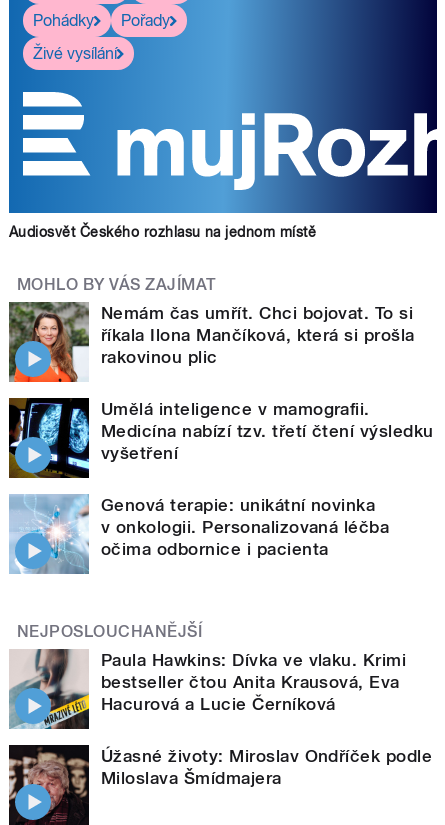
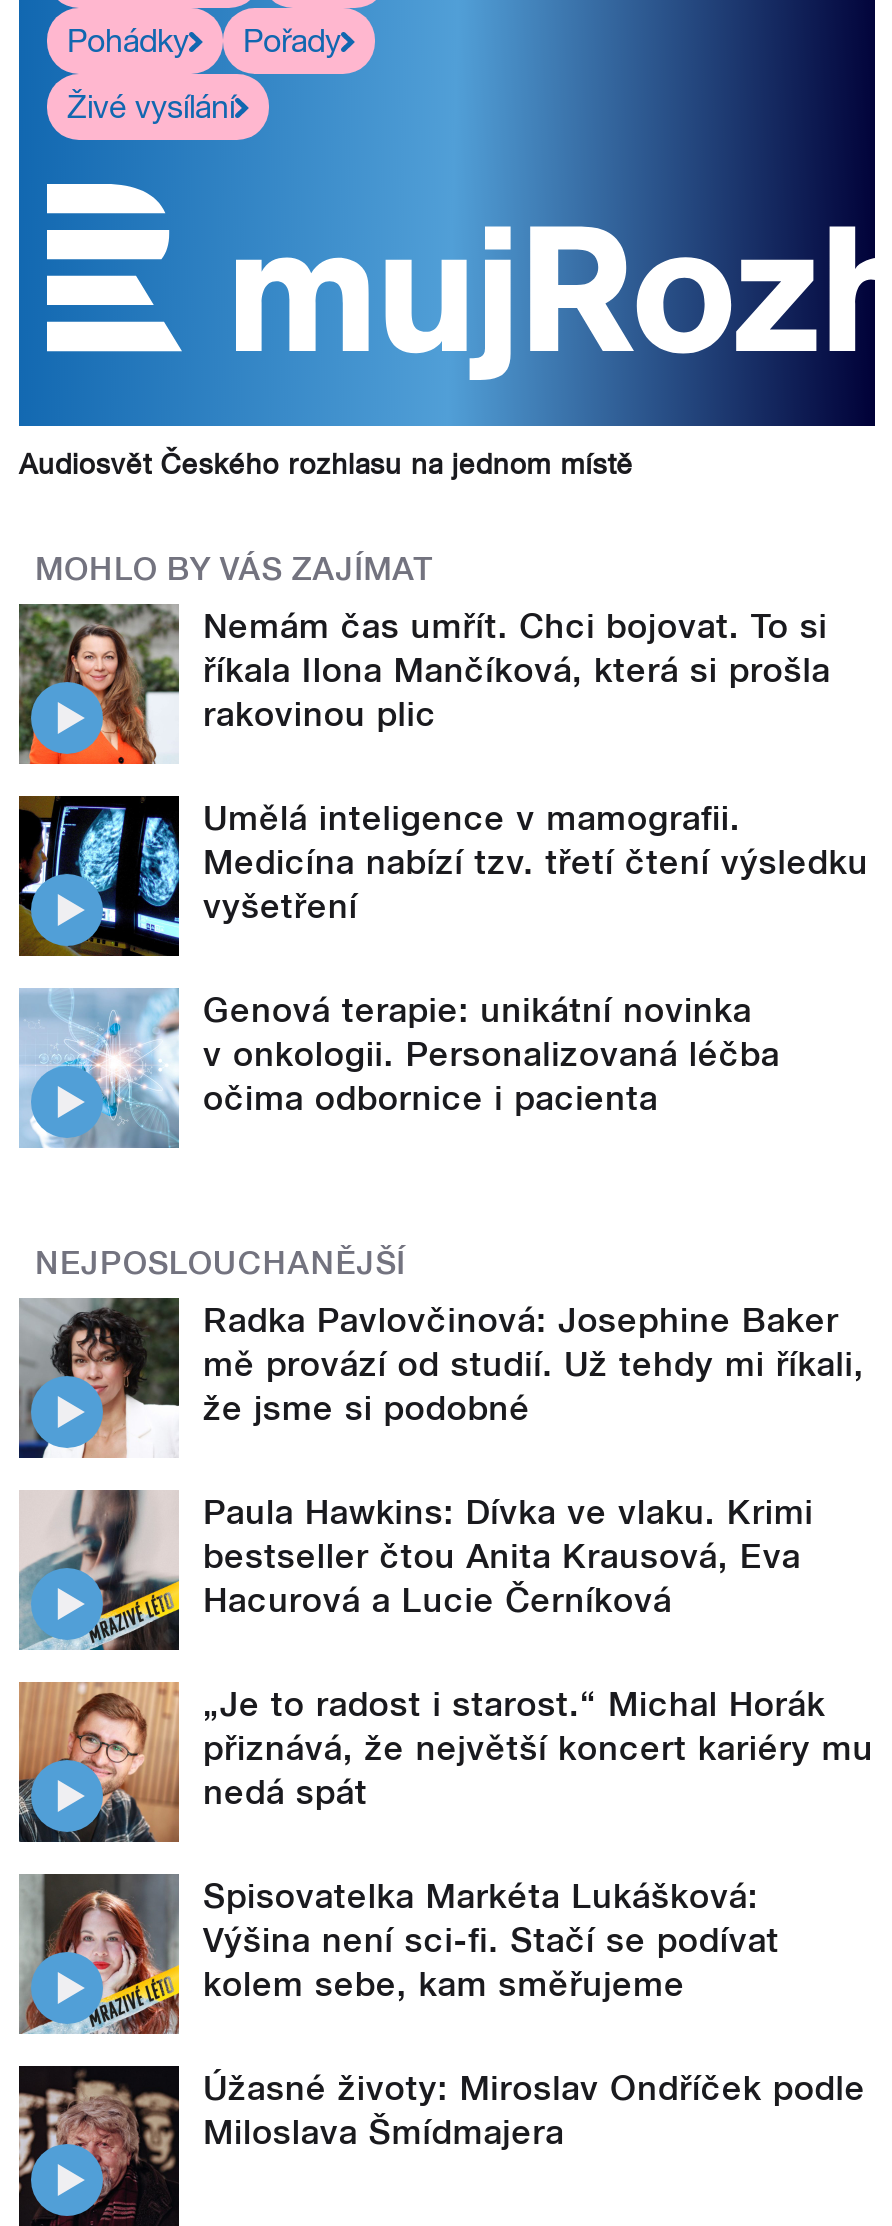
+ [image]
+ Radka Pavlovčinová: Josephine Baker
+ mě provází od studií. Už tehdy mi říkali,
+ že jsme si podobné

+ [image]
+ „Je to radost i starost.“ Michal Horák
+ přiznává, že největší koncert kariéry mu
+ nedá spát
+ Spisovatelka Markéta Lukášková:
+ Výšina není sci-fi. Stačí se podívat
+ kolem sebe, kam směřujeme

+ [image]
